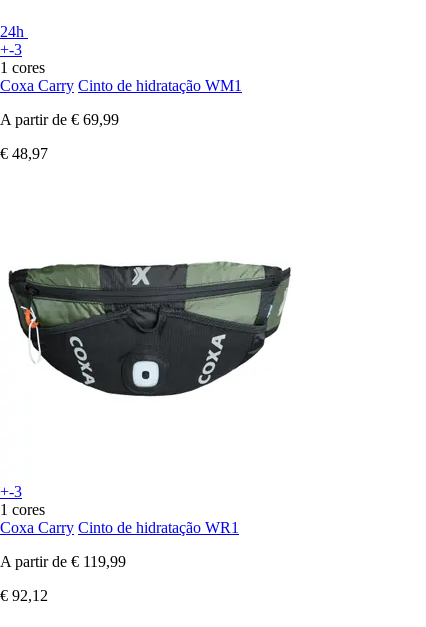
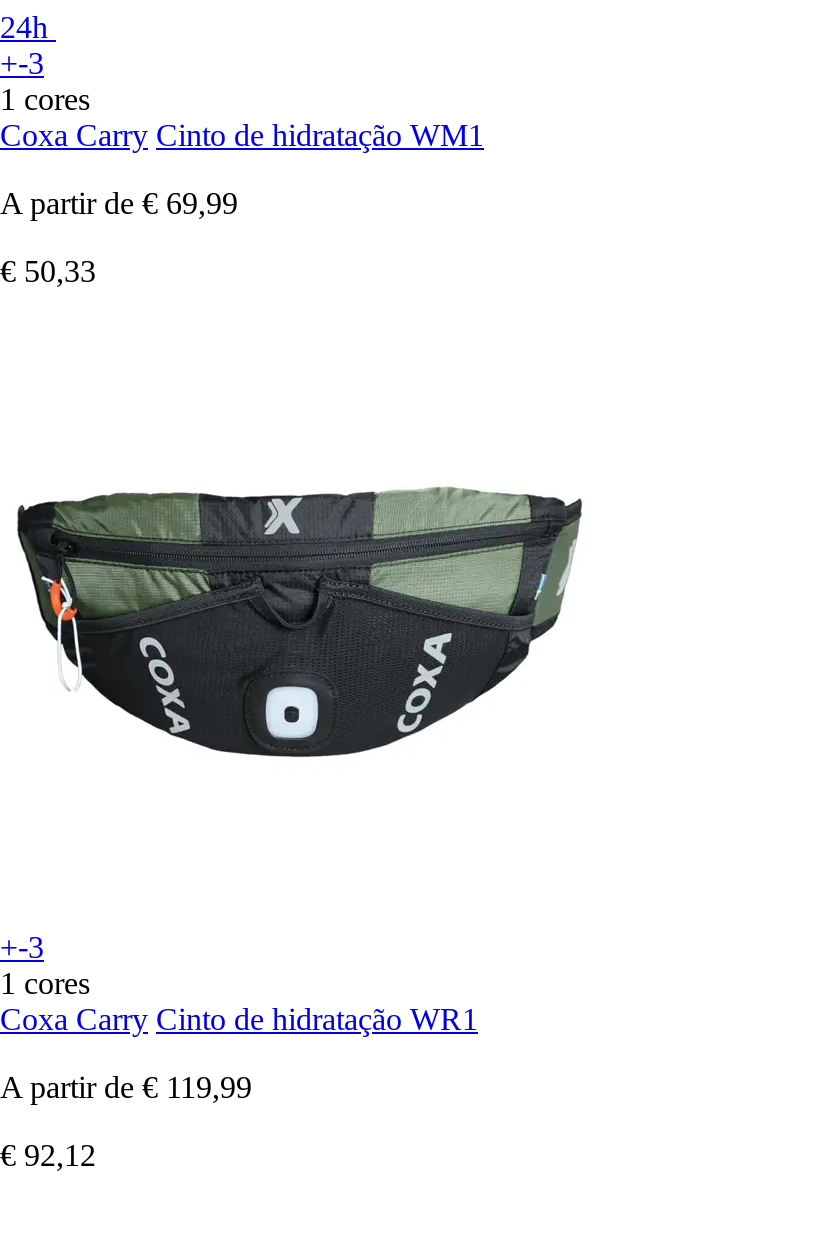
- € 48,97
+ € 50,33
